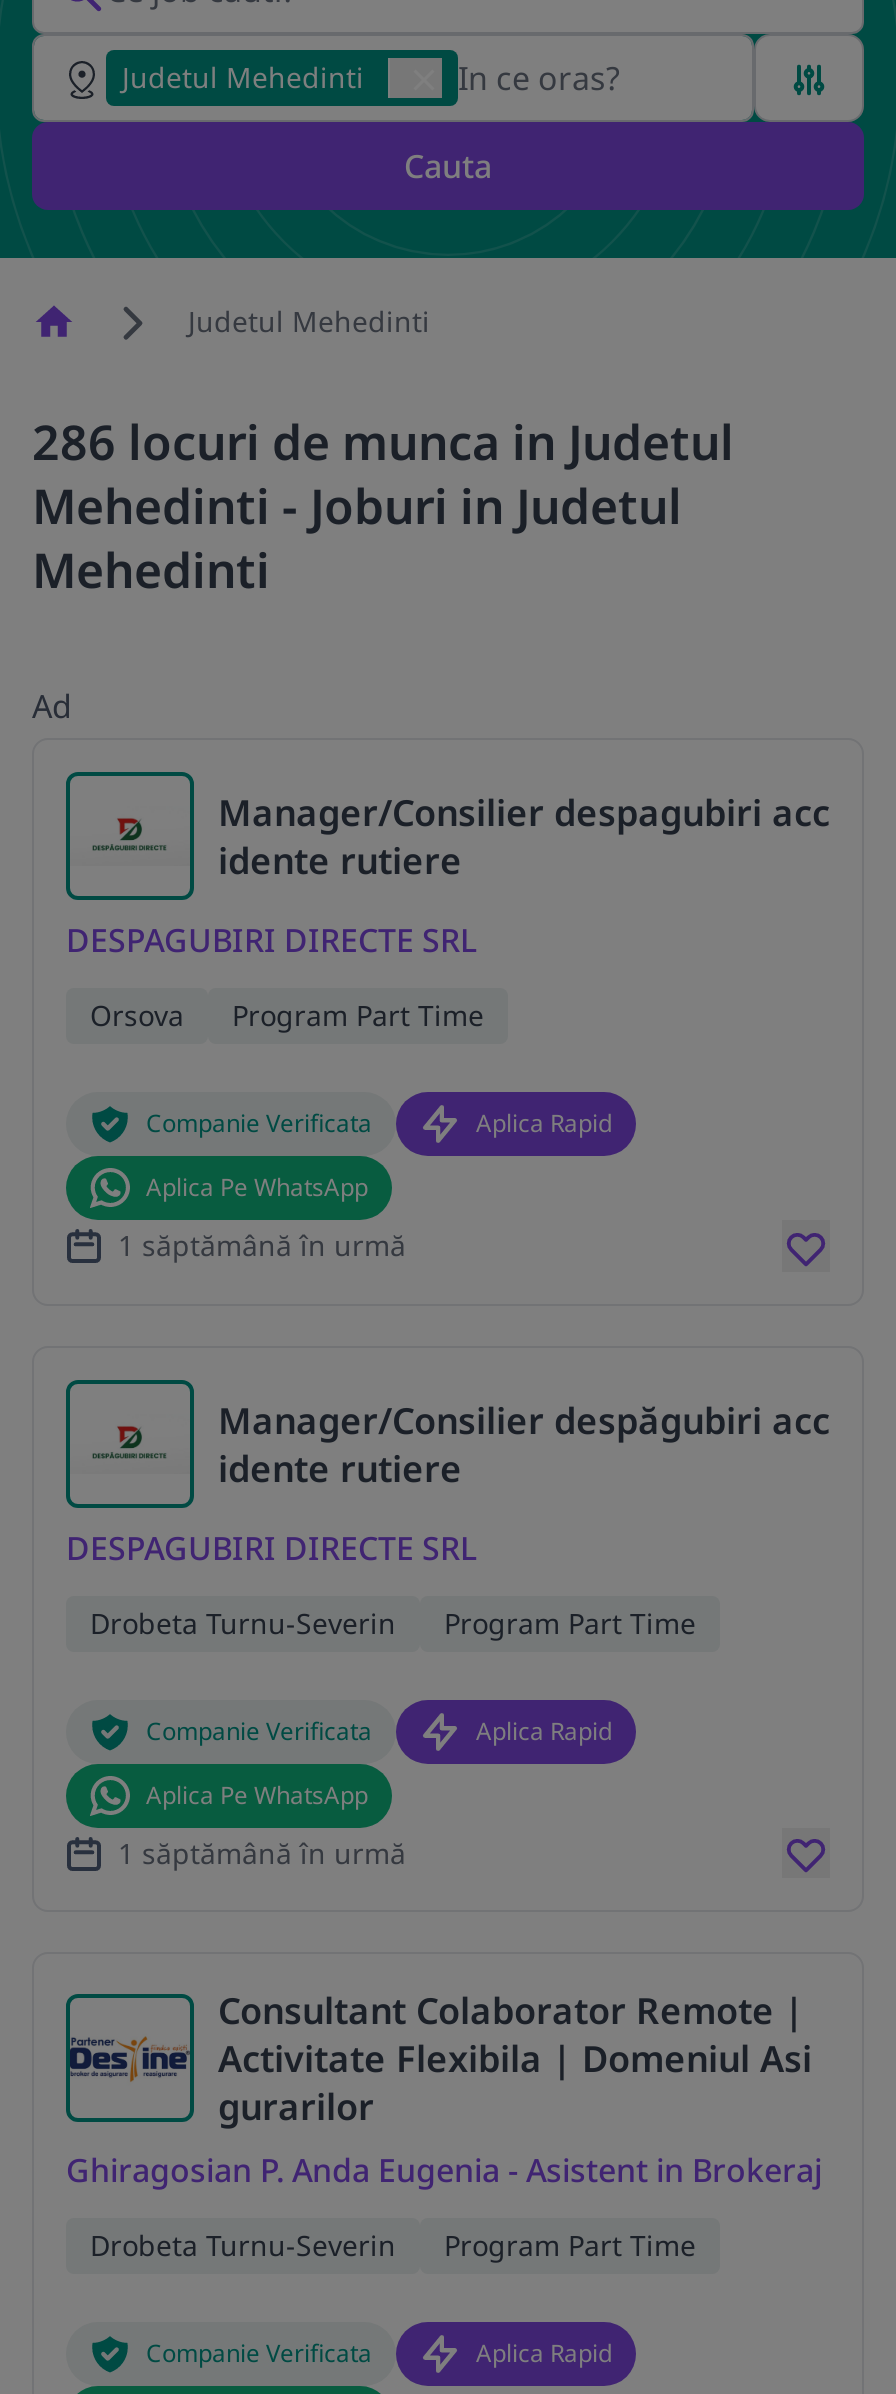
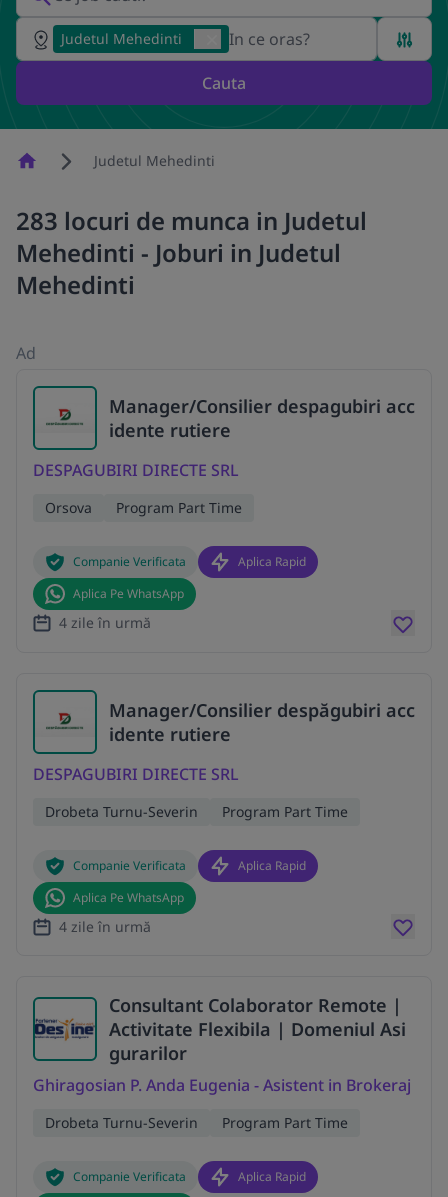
- 286 locuri de munca in Judetul
+ 283 locuri de munca in Judetul

- 1 săptămână în urmă
+ 4 zile în urmă

- 1 săptămână în urmă
+ 4 zile în urmă
